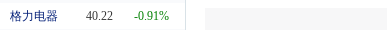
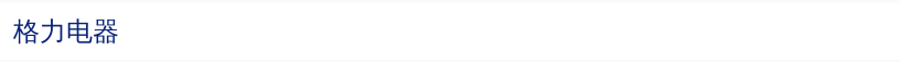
- 40.22
- -0.91%
